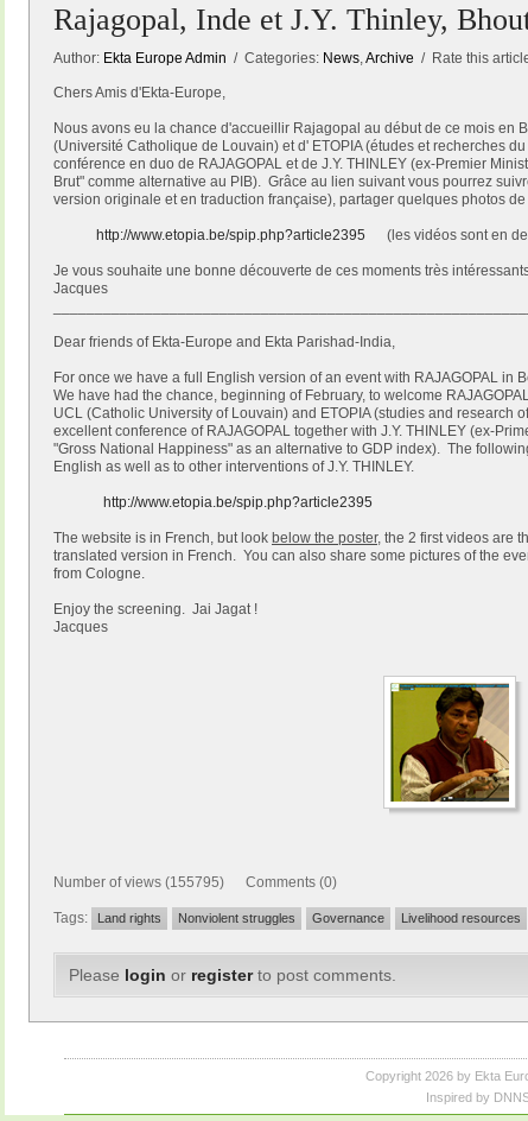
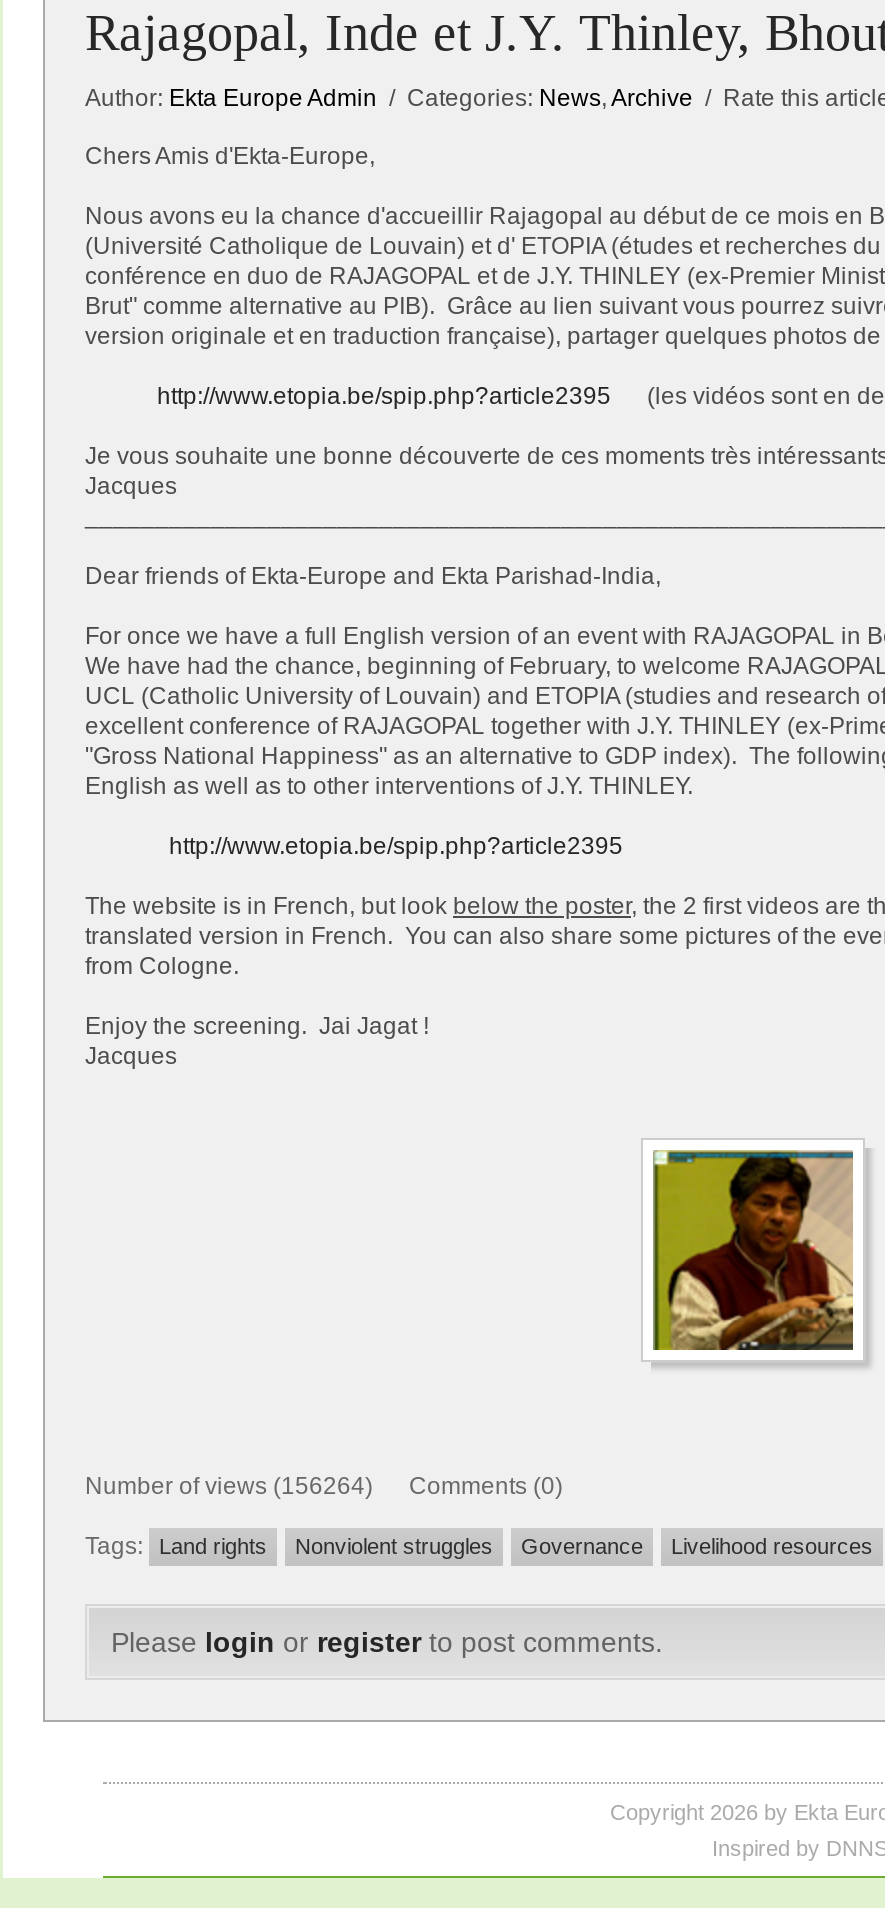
- Number of views (155795) Comments (0)
+ Number of views (156264) Comments (0)
